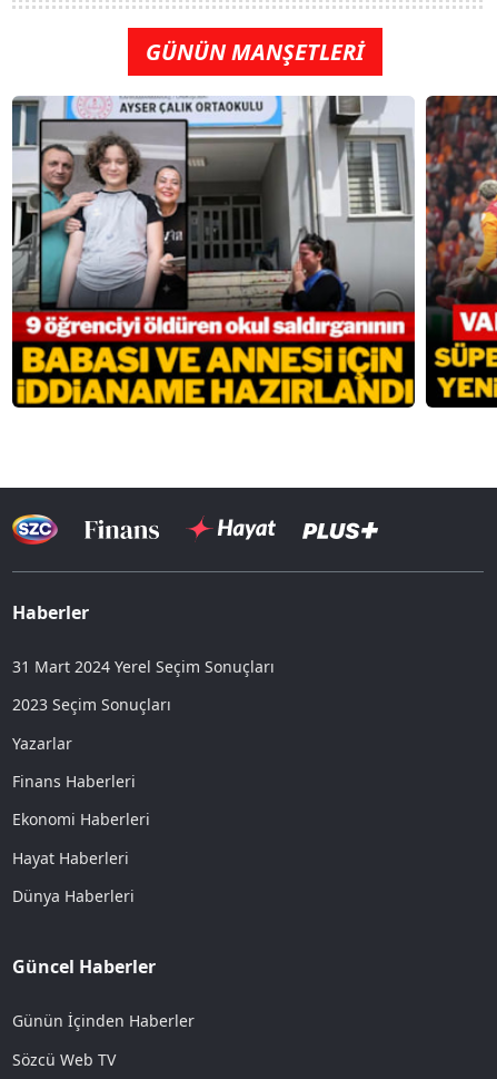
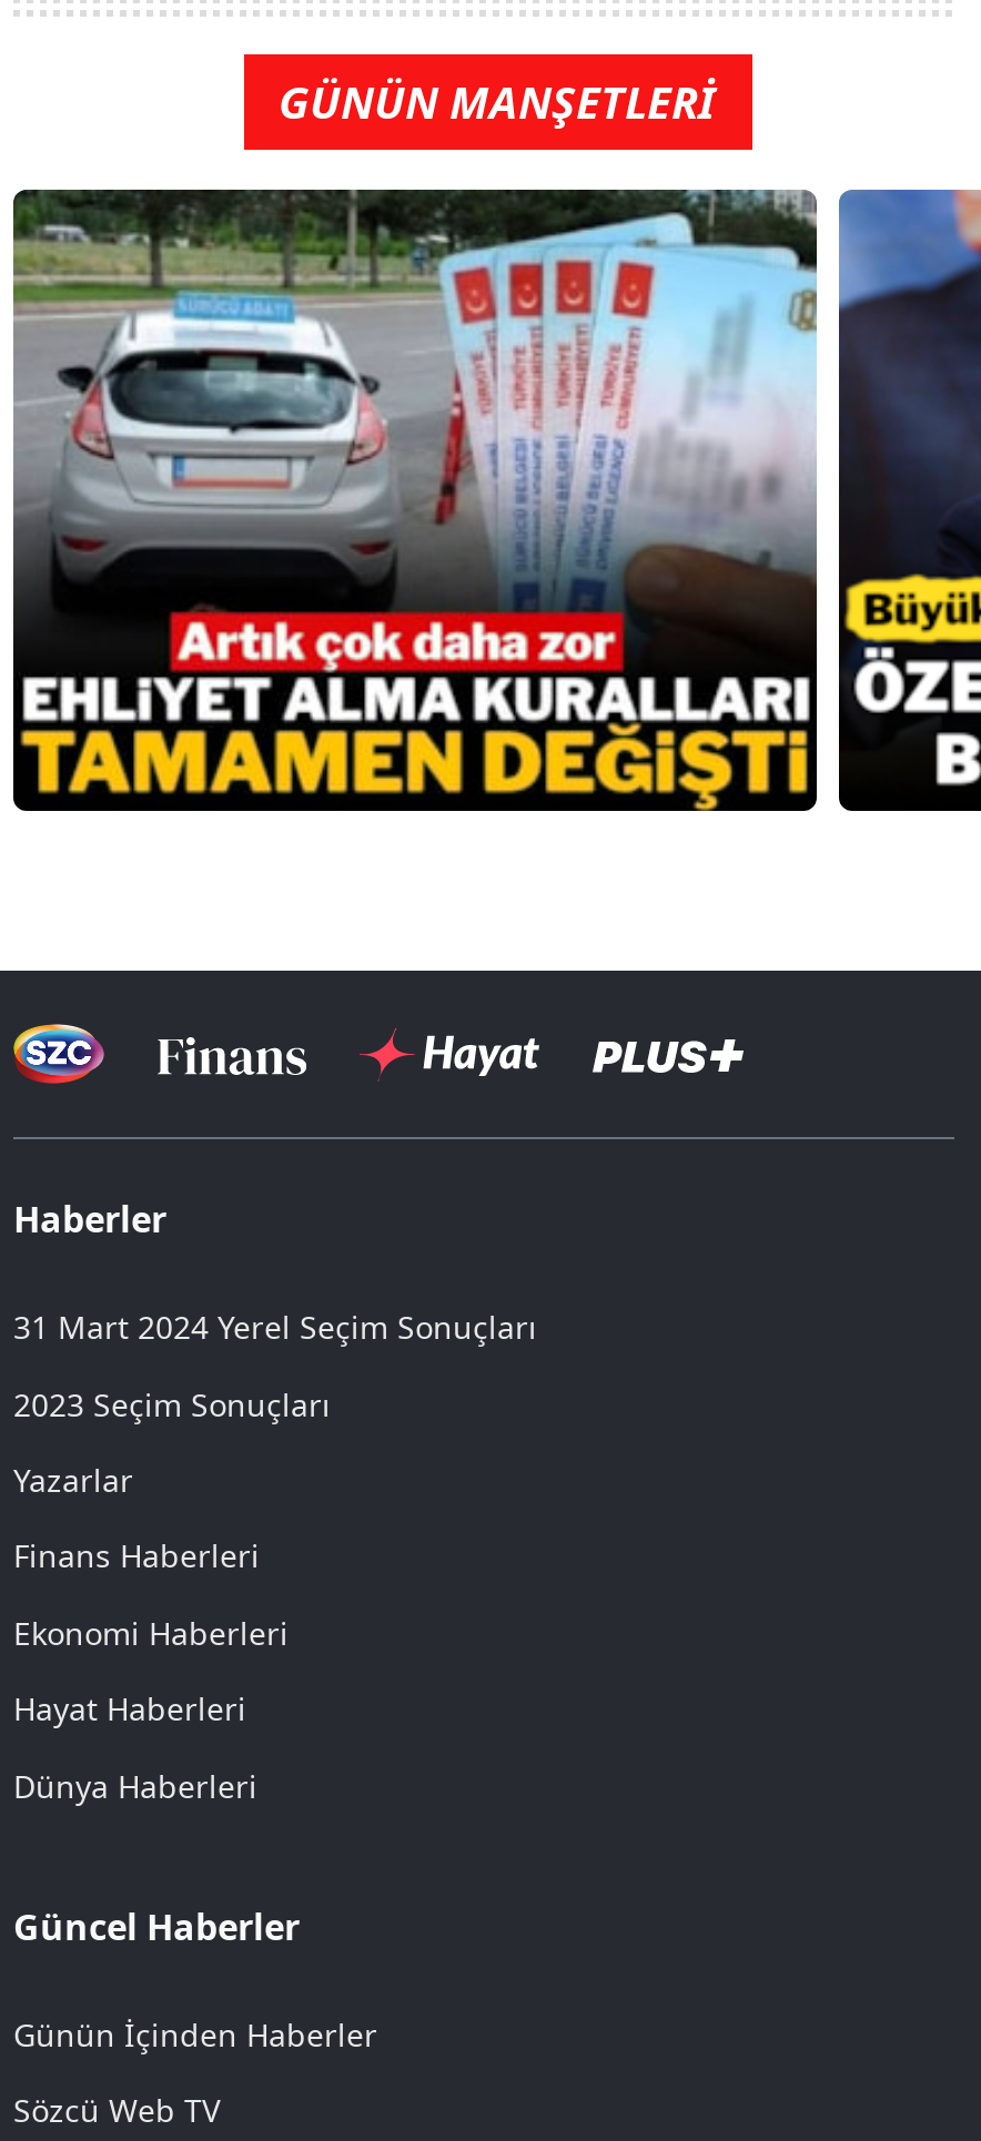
- [image]
+ [image]

- [image]
+ [image]
